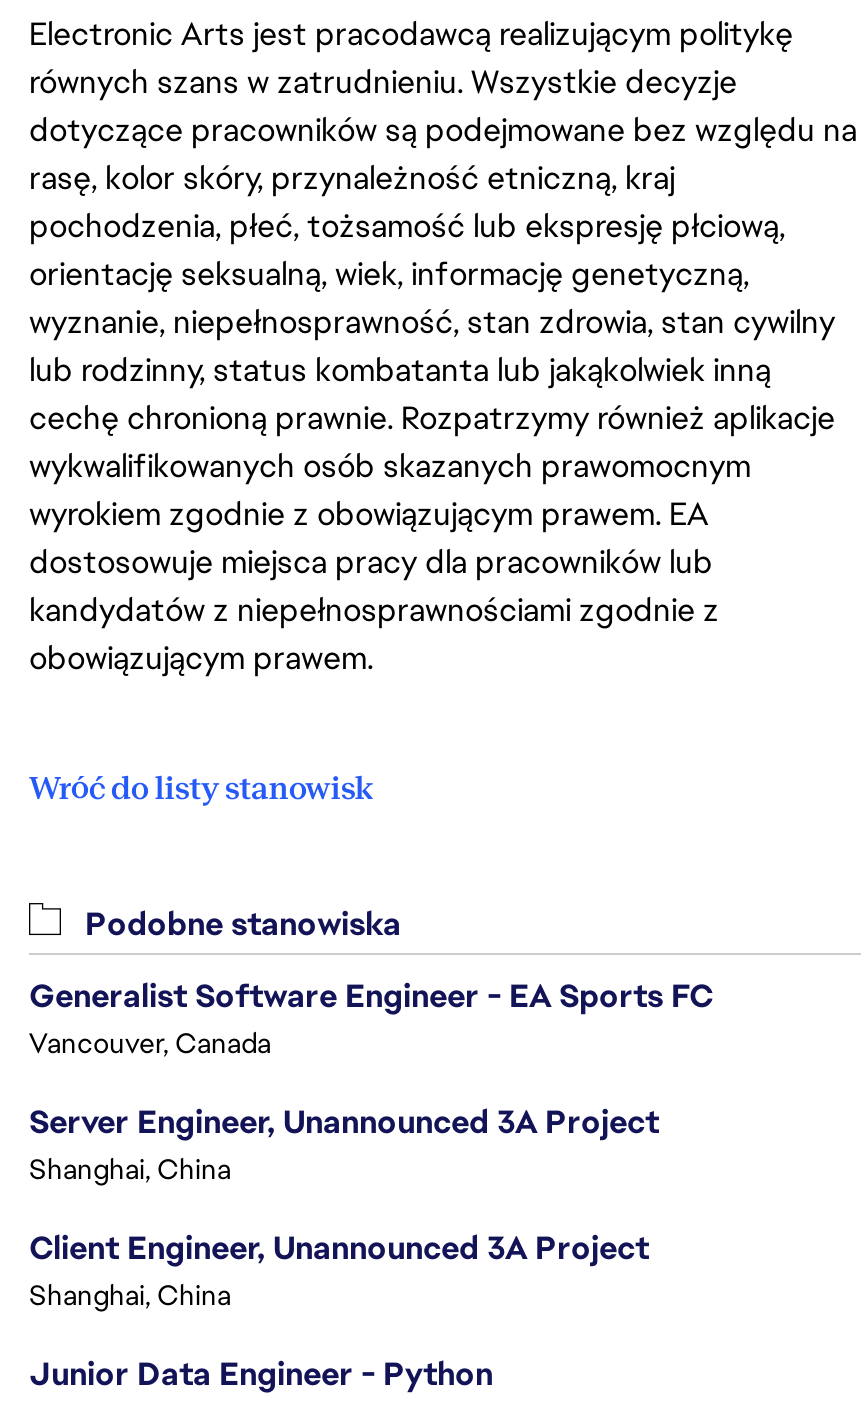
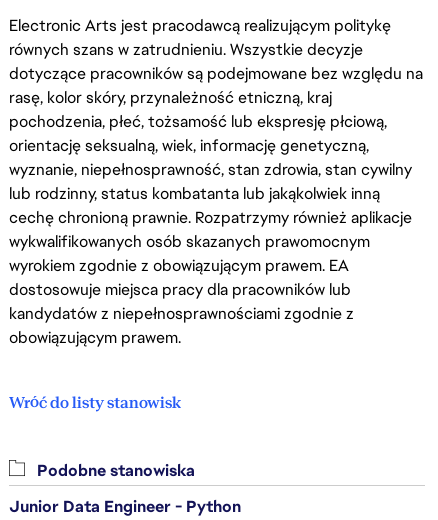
- Generalist Software Engineer - EA Sports FC
- Vancouver, Canada
- Server Engineer, Unannounced 3A Project
- Shanghai, China
- Client Engineer, Unannounced 3A Project
- Shanghai, China
